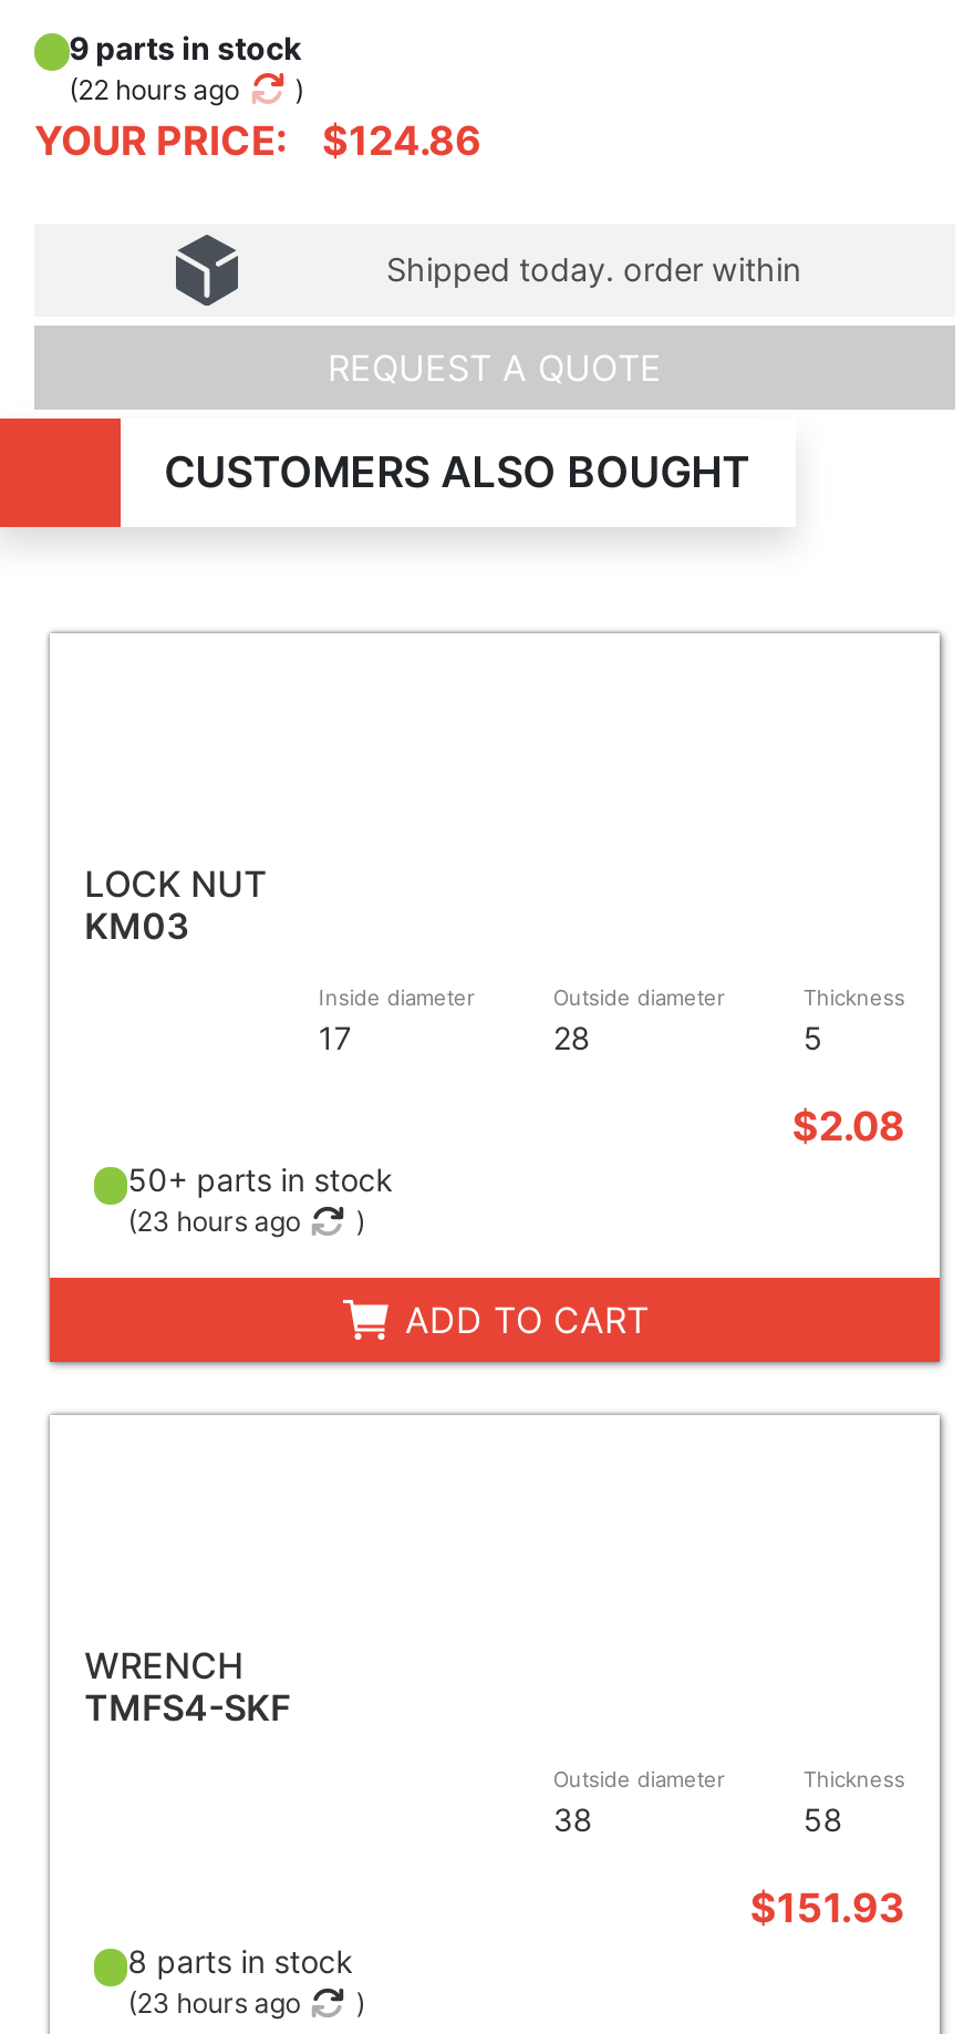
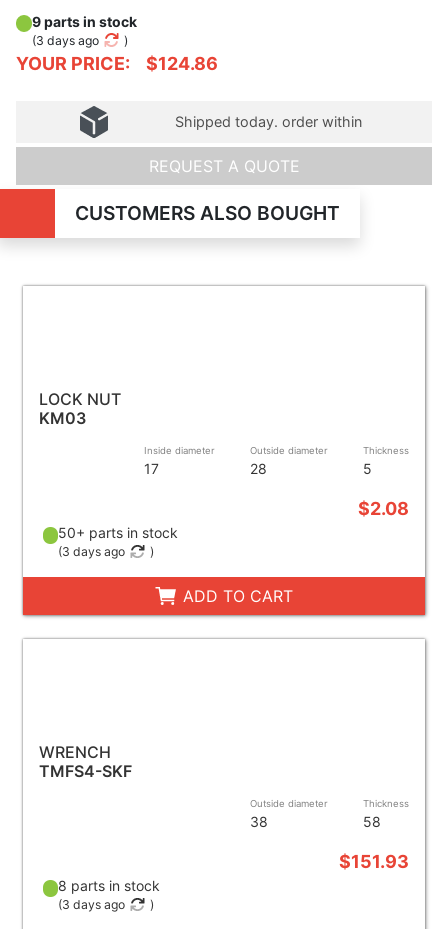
- (22 hours ago
+ (3 days ago

- (23 hours ago
+ (3 days ago

- (23 hours ago
+ (3 days ago
